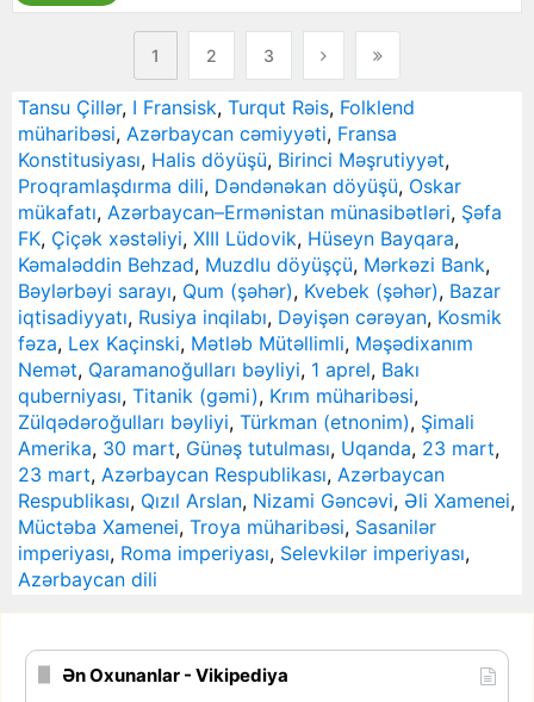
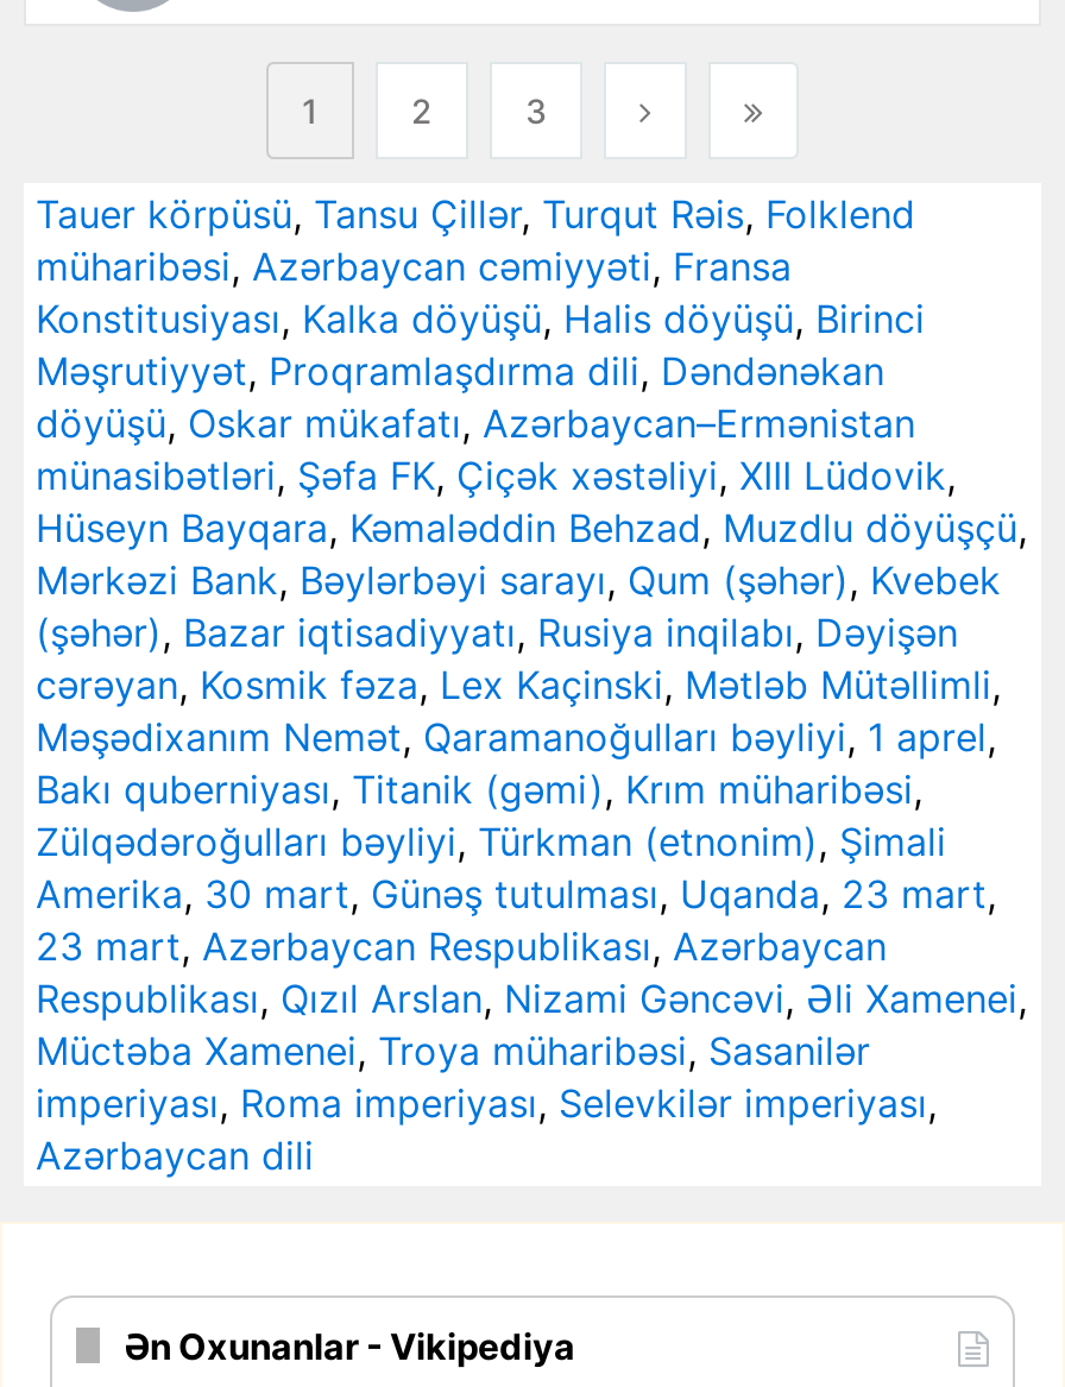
- Tansu Çillər, I Fransisk, Turqut Rəis, Folklend
+ Tauer körpüsü, Tansu Çillər, Turqut Rəis, Folklend

- Konstitusiyası, Halis döyüşü, Birinci Məşrutiyyət,
- Proqramlaşdırma dili, Dəndənəkan döyüşü, Oskar
- mükafatı, Azərbaycan–Ermənistan münasibətləri, Şəfa
- FK, Çiçək xəstəliyi, XIII Lüdovik, Hüseyn Bayqara,
- Kəmaləddin Behzad, Muzdlu döyüşçü, Mərkəzi Bank,
- Bəylərbəyi sarayı, Qum (şəhər), Kvebek (şəhər), Bazar
- iqtisadiyyatı, Rusiya inqilabı, Dəyişən cərəyan, Kosmik
- fəza, Lex Kaçinski, Mətləb Mütəllimli, Məşədixanım
- Nemət, Qaramanoğulları bəyliyi, 1 aprel, Bakı
- quberniyası, Titanik (gəmi), Krım müharibəsi,
+ Konstitusiyası, Kalka döyüşü, Halis döyüşü, Birinci
+ Məşrutiyyət, Proqramlaşdırma dili, Dəndənəkan
+ döyüşü, Oskar mükafatı, Azərbaycan–Ermənistan
+ münasibətləri, Şəfa FK, Çiçək xəstəliyi, XIII Lüdovik,
+ Hüseyn Bayqara, Kəmaləddin Behzad, Muzdlu döyüşçü,
+ Mərkəzi Bank, Bəylərbəyi sarayı, Qum (şəhər), Kvebek
+ (şəhər), Bazar iqtisadiyyatı, Rusiya inqilabı, Dəyişən
+ cərəyan, Kosmik fəza, Lex Kaçinski, Mətləb Mütəllimli,
+ Məşədixanım Nemət, Qaramanoğulları bəyliyi, 1 aprel,
+ Bakı quberniyası, Titanik (gəmi), Krım müharibəsi,
